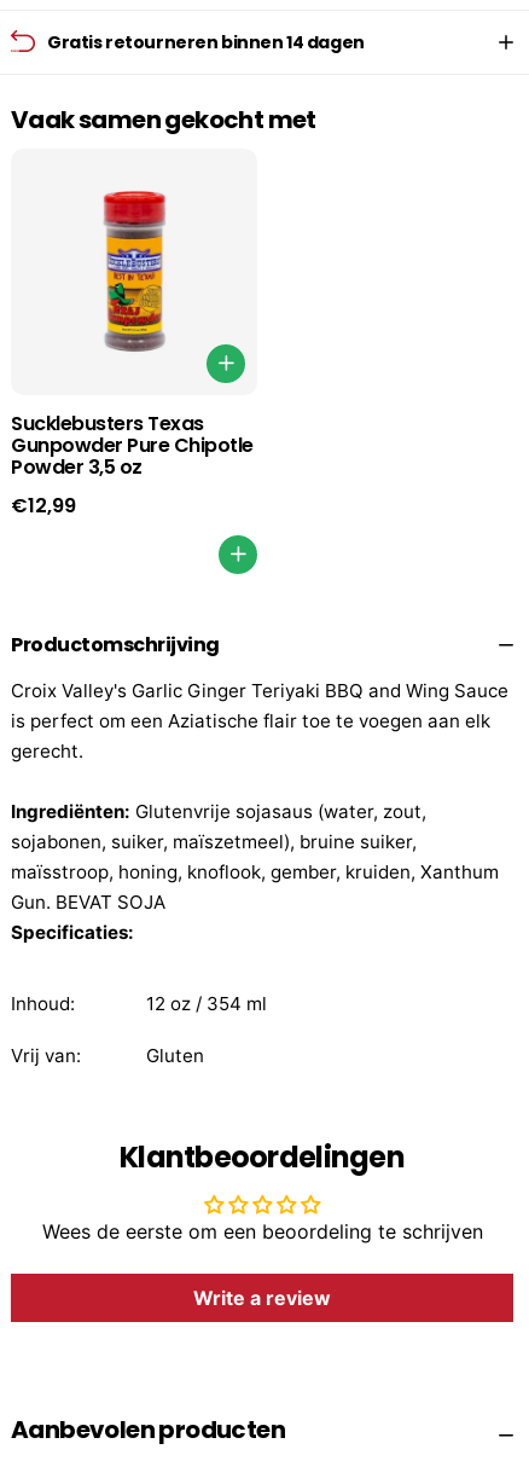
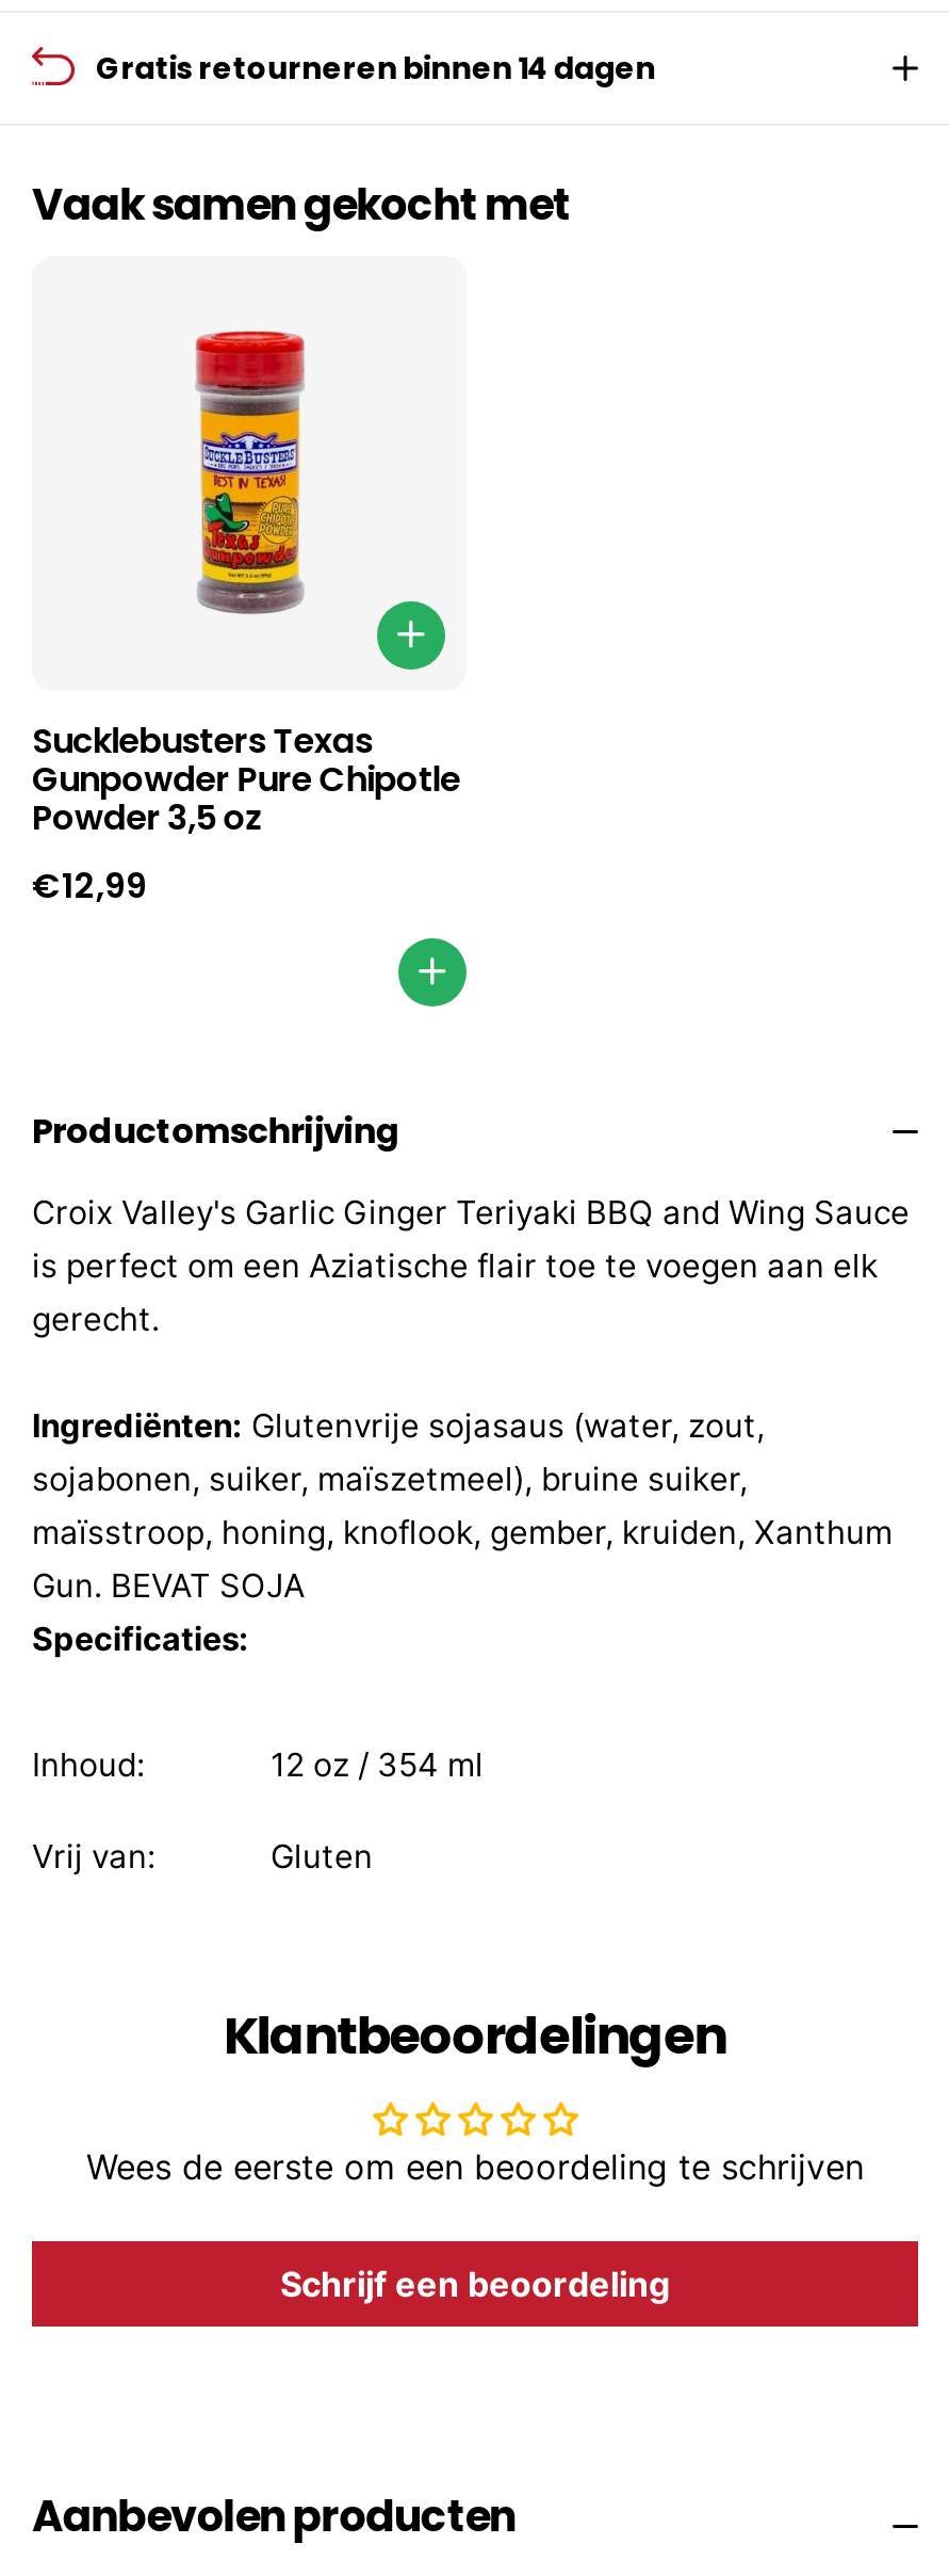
- Write a review
+ Schrijf een beoordeling
